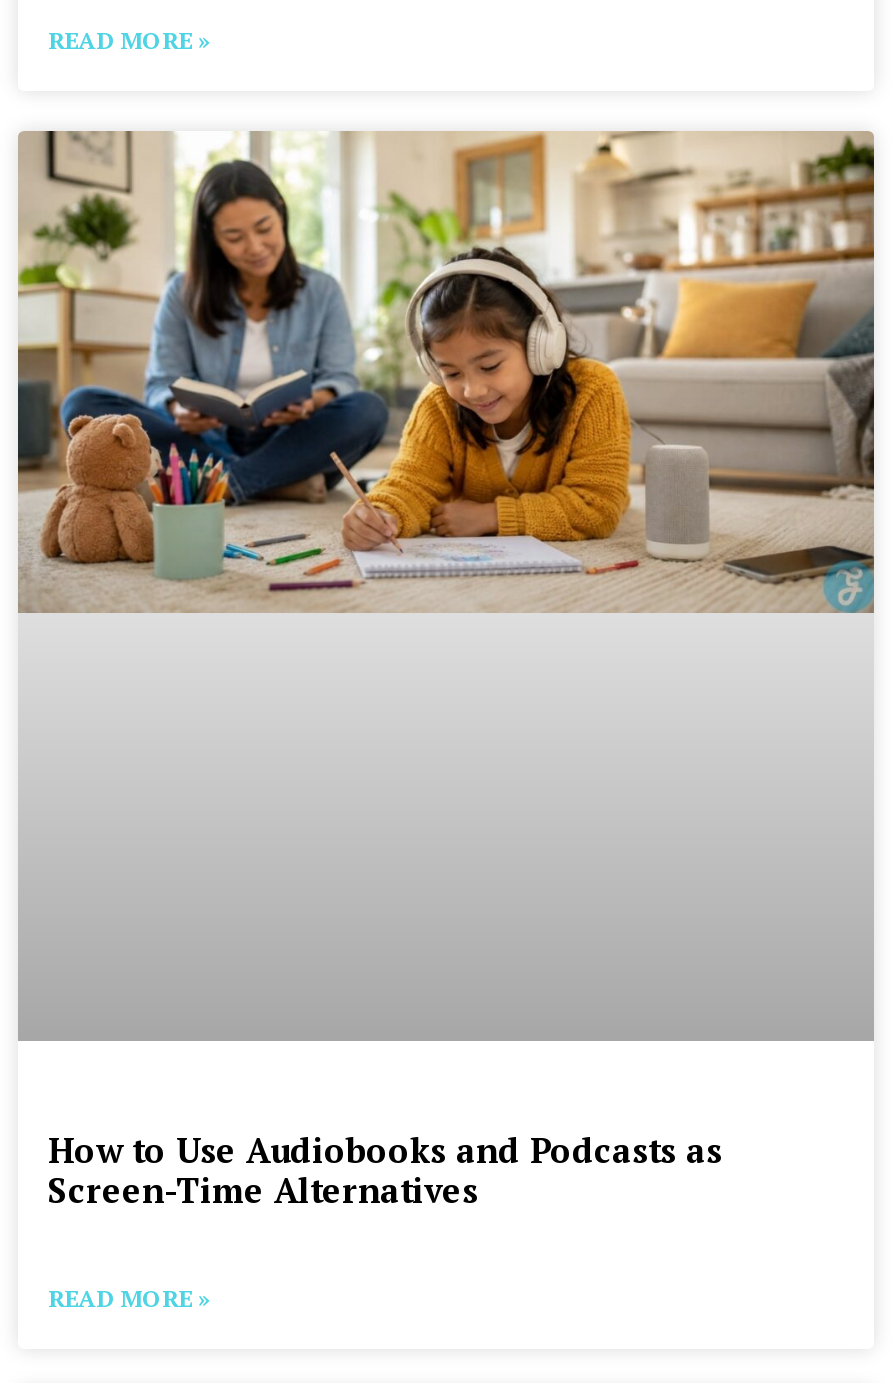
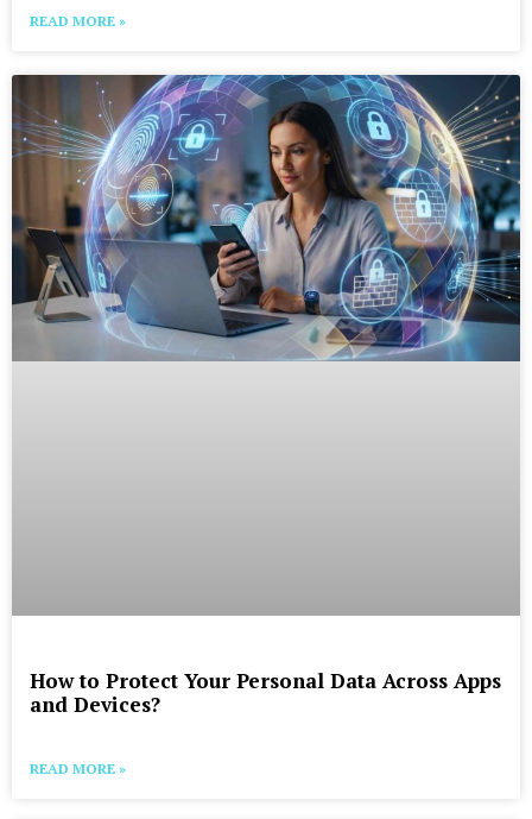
- [image]
+ [image]

- How to Use Audiobooks and Podcasts as
- Screen-Time Alternatives
+ How to Protect Your Personal Data Across Apps
+ and Devices?
